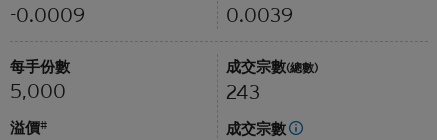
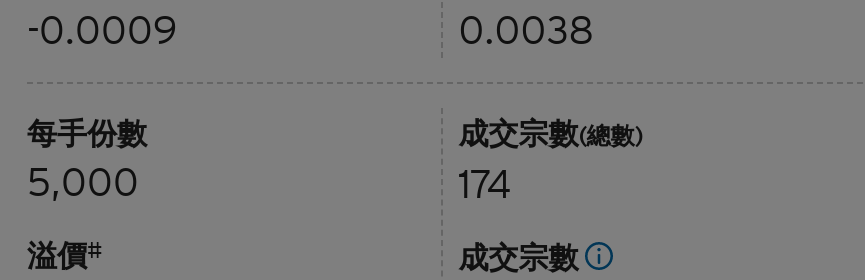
- 0.0039
+ 0.0038

- 243
+ 174
